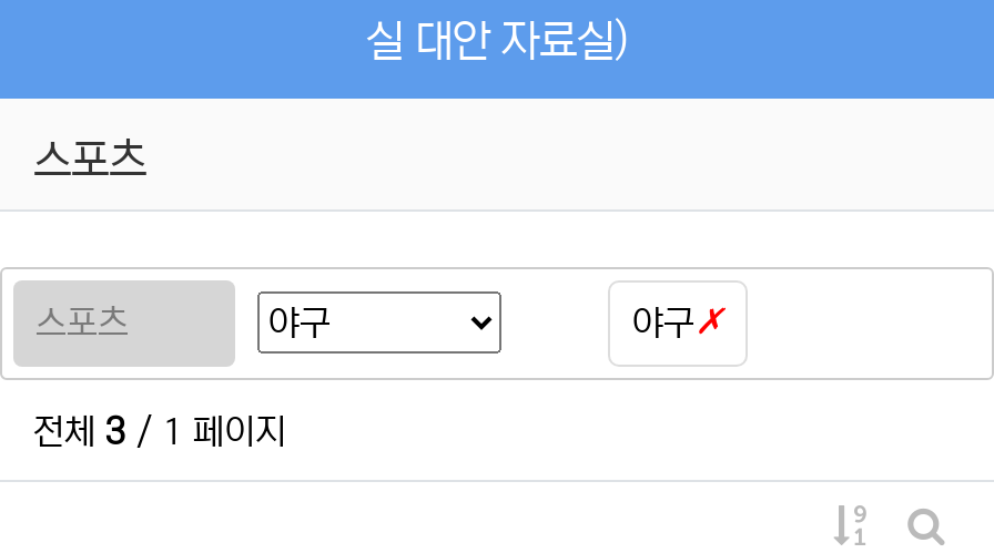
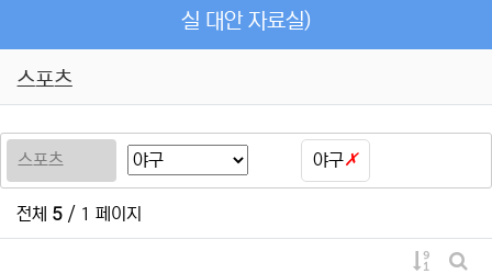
- 전체 3 / 1 페이지
+ 전체 5 / 1 페이지
